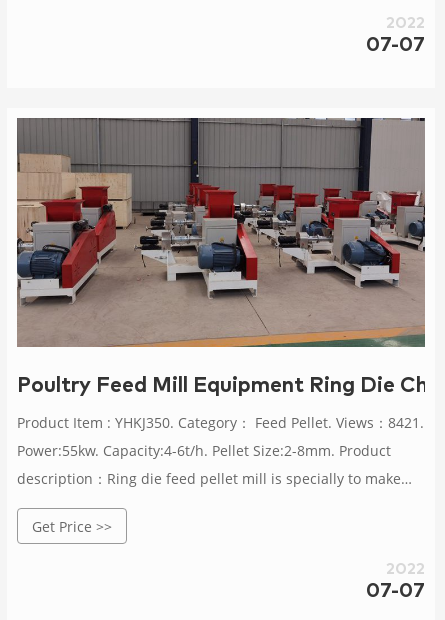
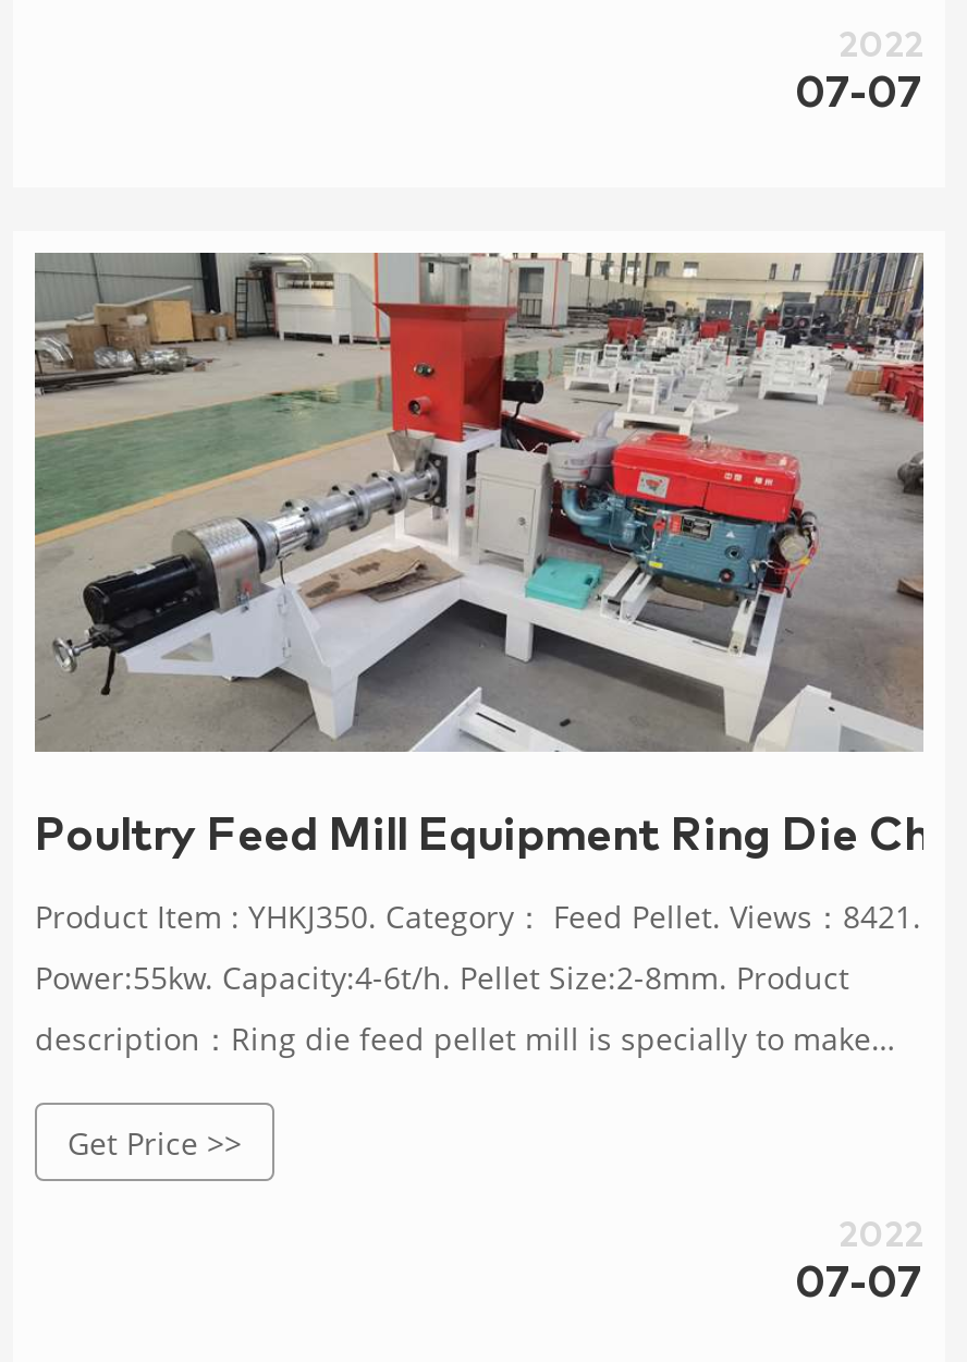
- [image]
+ [image]
